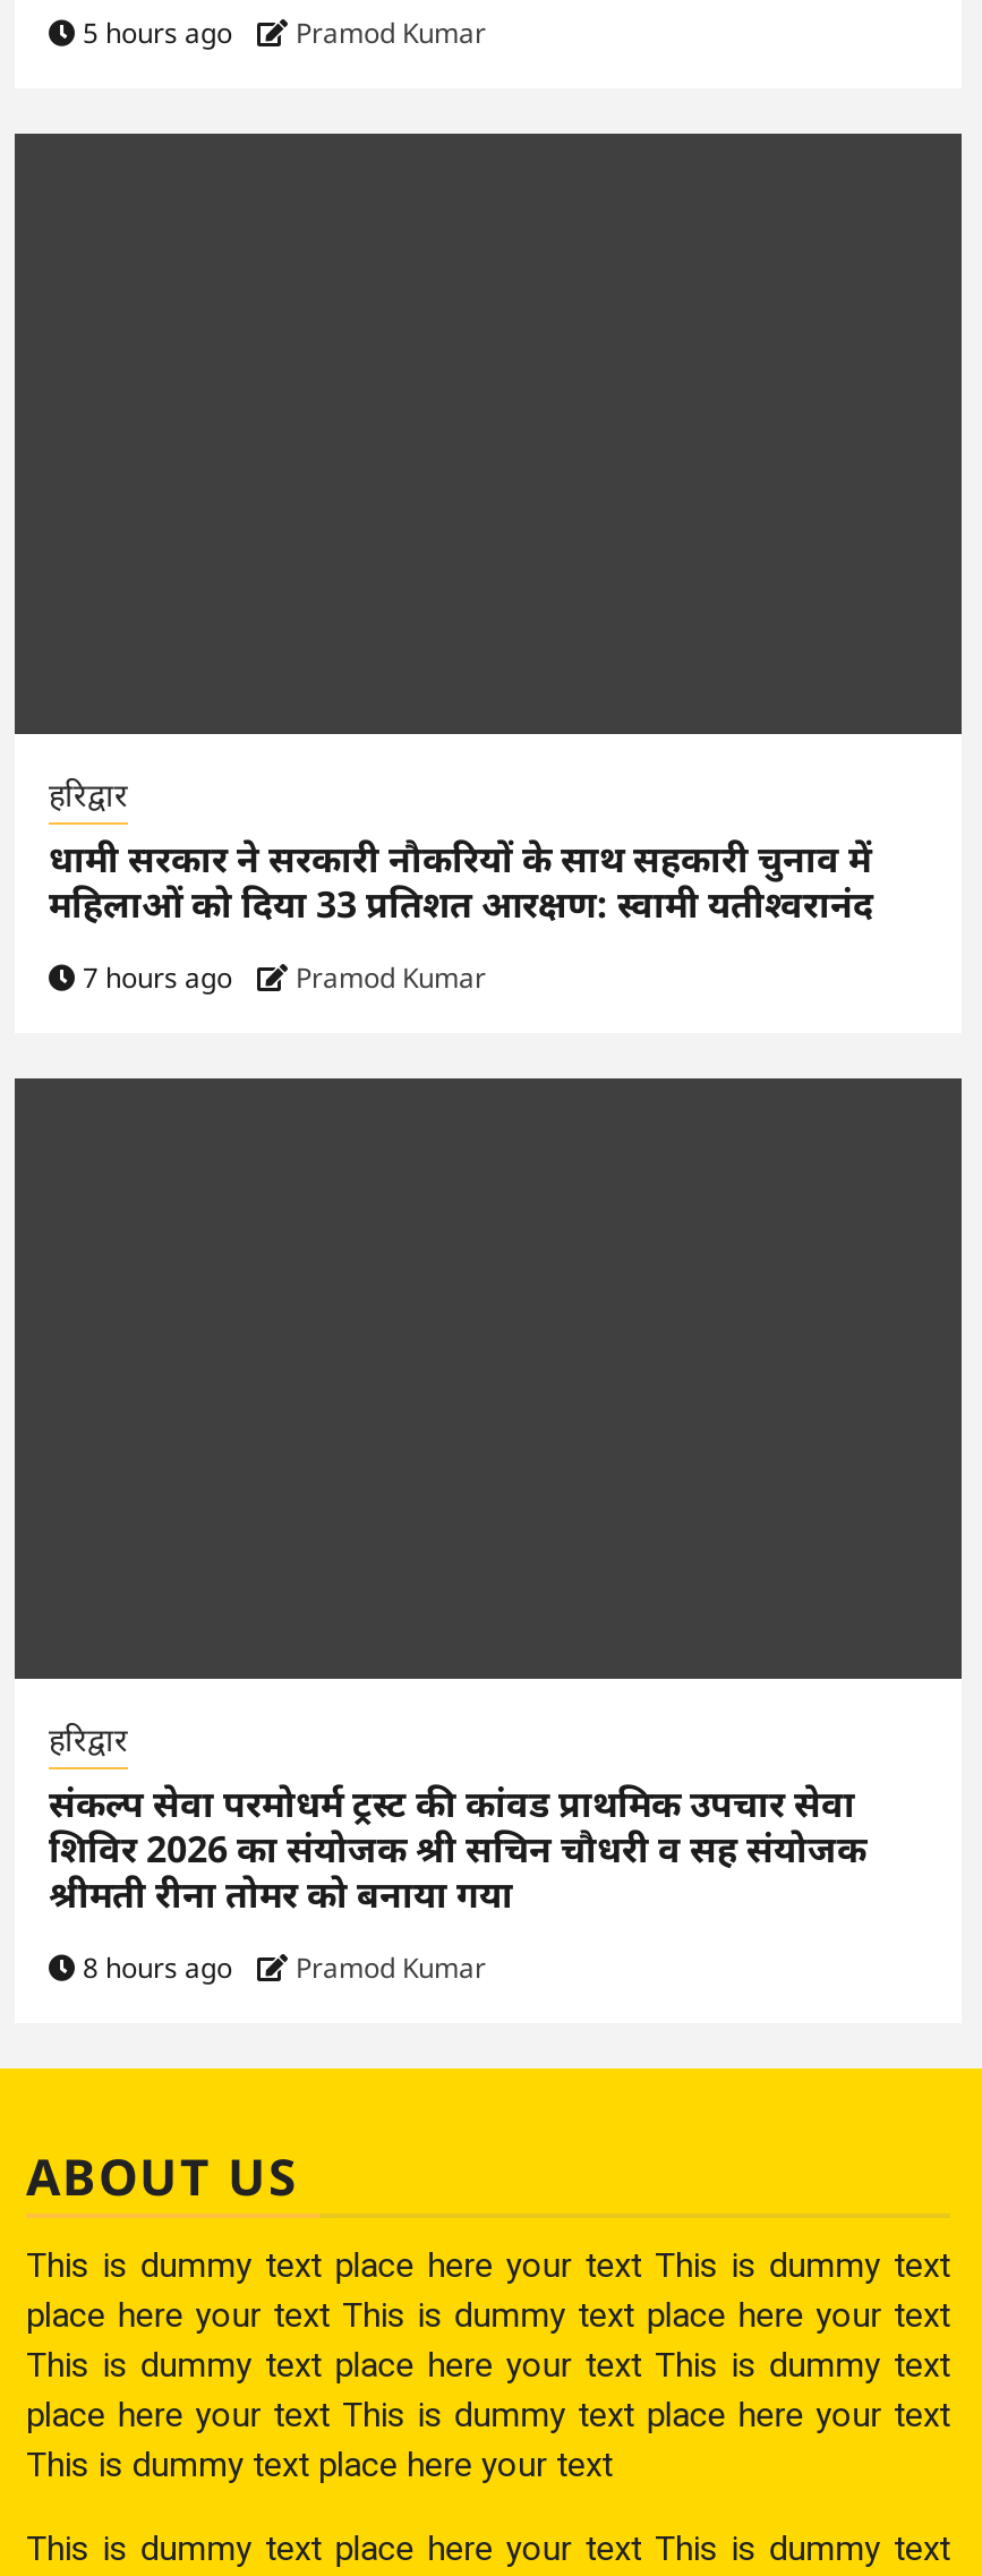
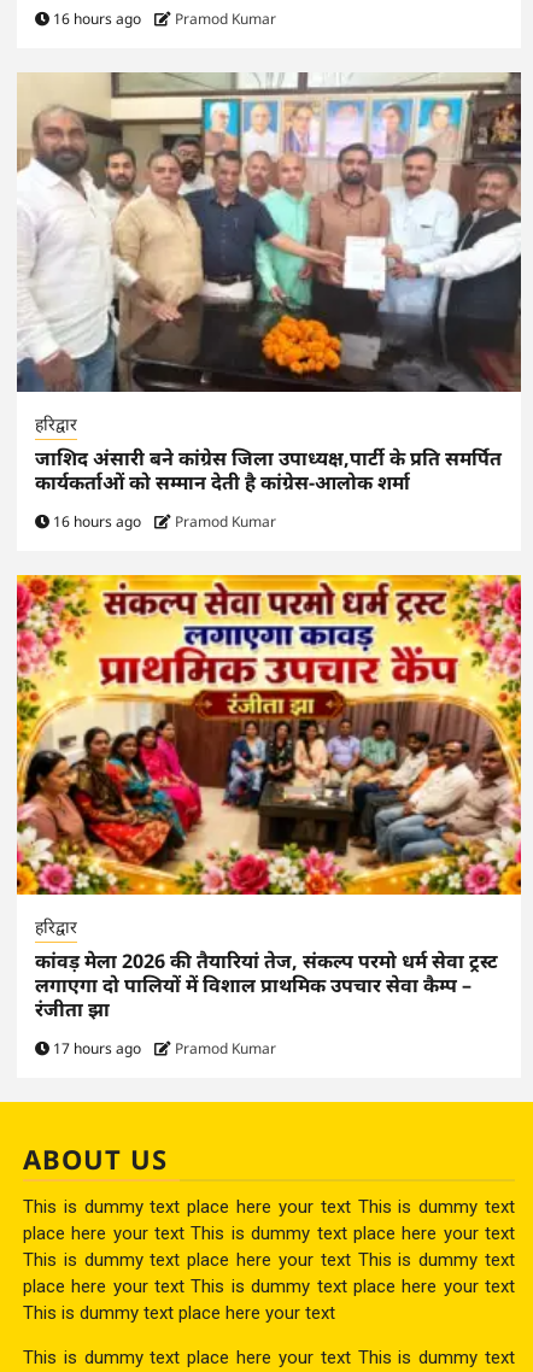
- 5 hours ago Pramod Kumar
+ 16 hours ago Pramod Kumar

+ [image]

- धामी सरकार ने सरकारी नौकरियों के साथ सहकारी चुनाव में
- महिलाओं को दिया 33 प्रतिशत आरक्षण: स्वामी यतीश्वरानंद
+ जाशिद अंसारी बने कांग्रेस जिला उपाध्यक्ष,पार्टी के प्रति समर्पित
+ कार्यकर्ताओं को सम्मान देती है कांग्रेस-आलोक शर्मा

- 7 hours ago Pramod Kumar
+ 16 hours ago Pramod Kumar

+ [image]

- संकल्प सेवा परमोधर्म ट्रस्ट की कांवड प्राथमिक उपचार सेवा
- शिविर 2026 का संयोजक श्री सचिन चौधरी व सह संयोजक
- श्रीमती रीना तोमर को बनाया गया
+ कांवड़ मेला 2026 की तैयारियां तेज, संकल्प परमो धर्म सेवा ट्रस्ट
+ लगाएगा दो पालियों में विशाल प्राथमिक उपचार सेवा कैम्प –
+ रंजीता झा

- 8 hours ago Pramod Kumar
+ 17 hours ago Pramod Kumar
